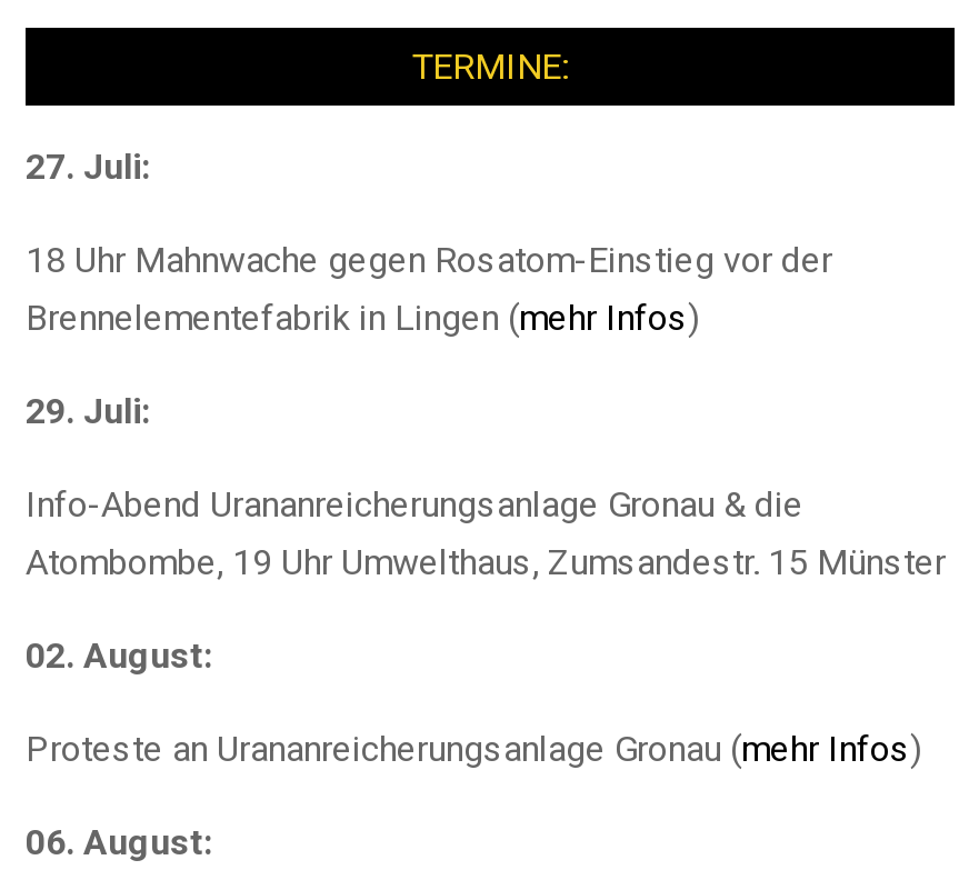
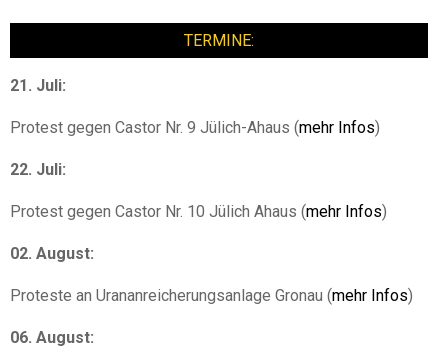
- 27. Juli:
+ 21. Juli:

- 18 Uhr Mahnwache gegen Rosatom-Einstieg vor der
- Brennelementefabrik in Lingen (mehr Infos)
+ Protest gegen Castor Nr. 9 Jülich-Ahaus (mehr Infos)

- 29. Juli:
+ 22. Juli:

- Info-Abend Urananreicherungsanlage Gronau & die
- Atombombe, 19 Uhr Umwelthaus, Zumsandestr. 15 Münster
+ Protest gegen Castor Nr. 10 Jülich Ahaus (mehr Infos)
